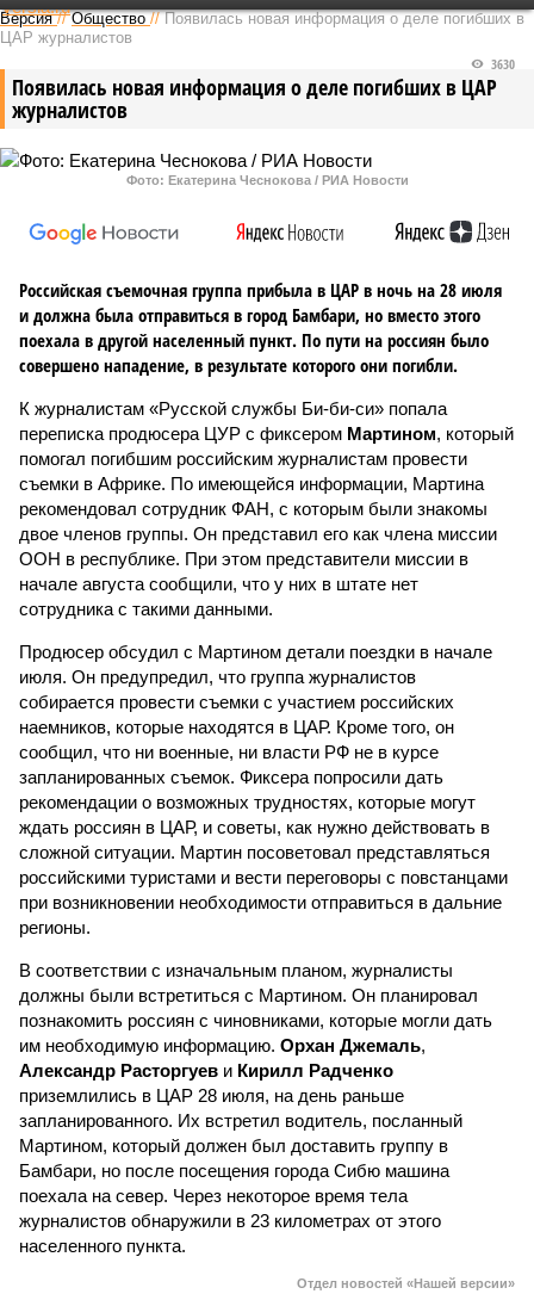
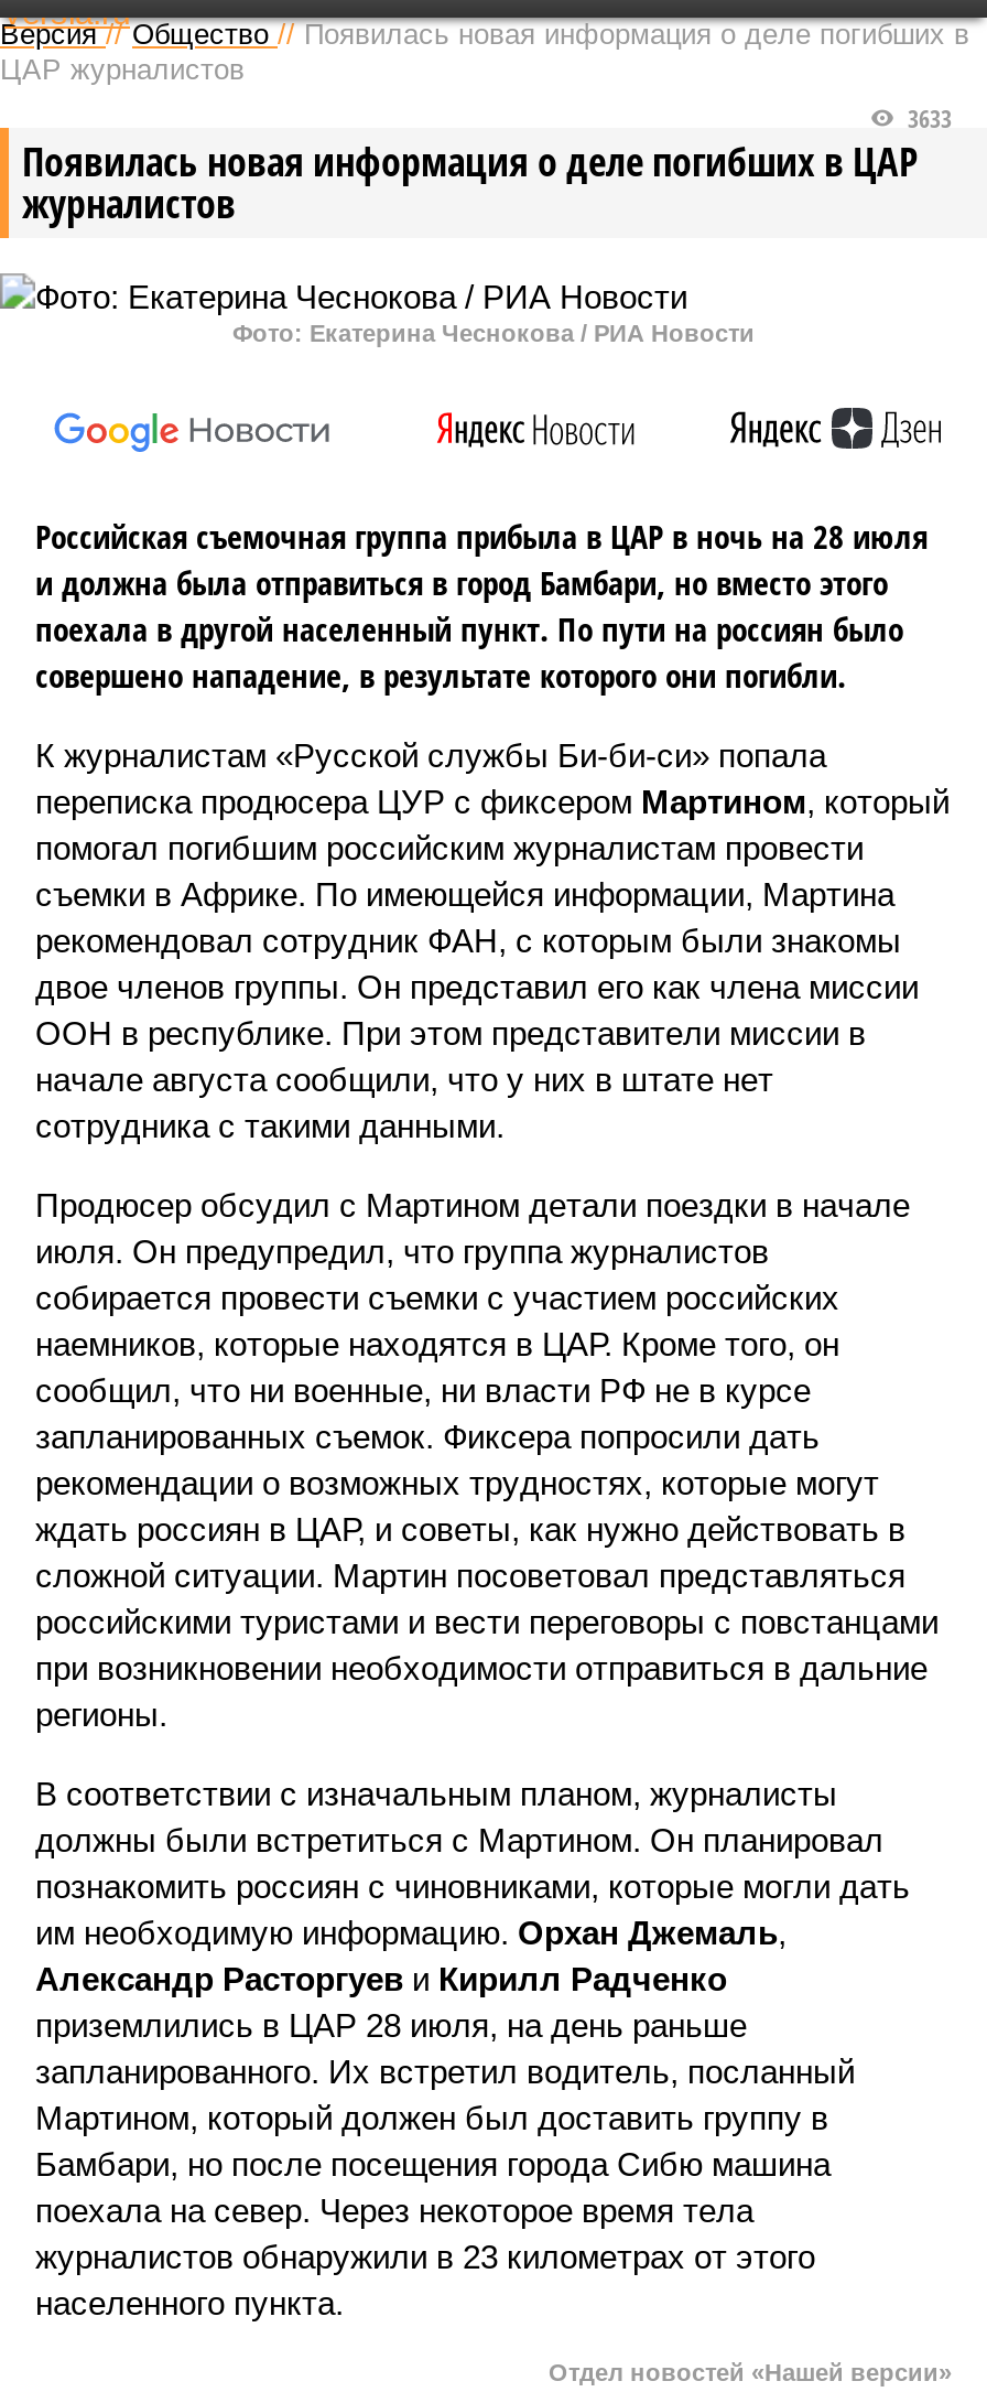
- 3630
+ 3633
